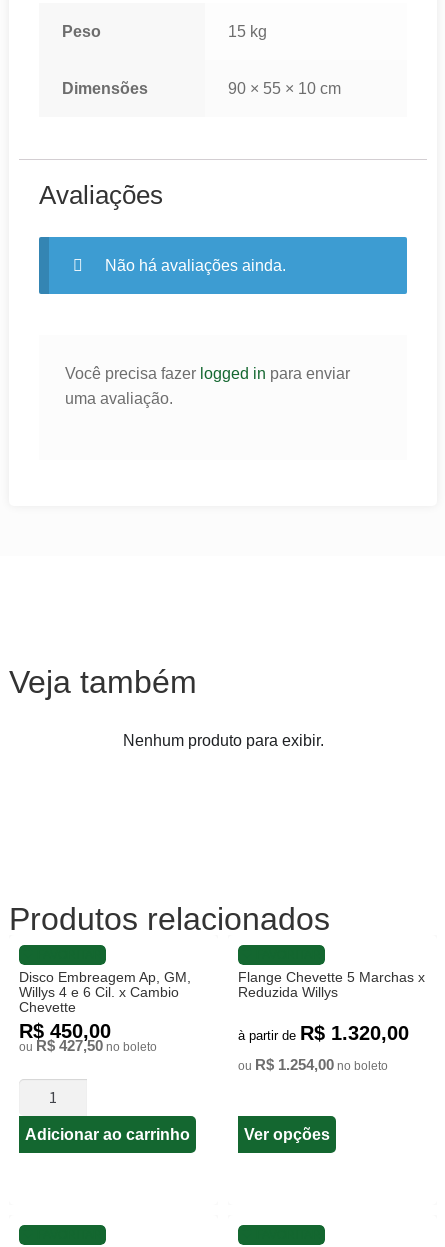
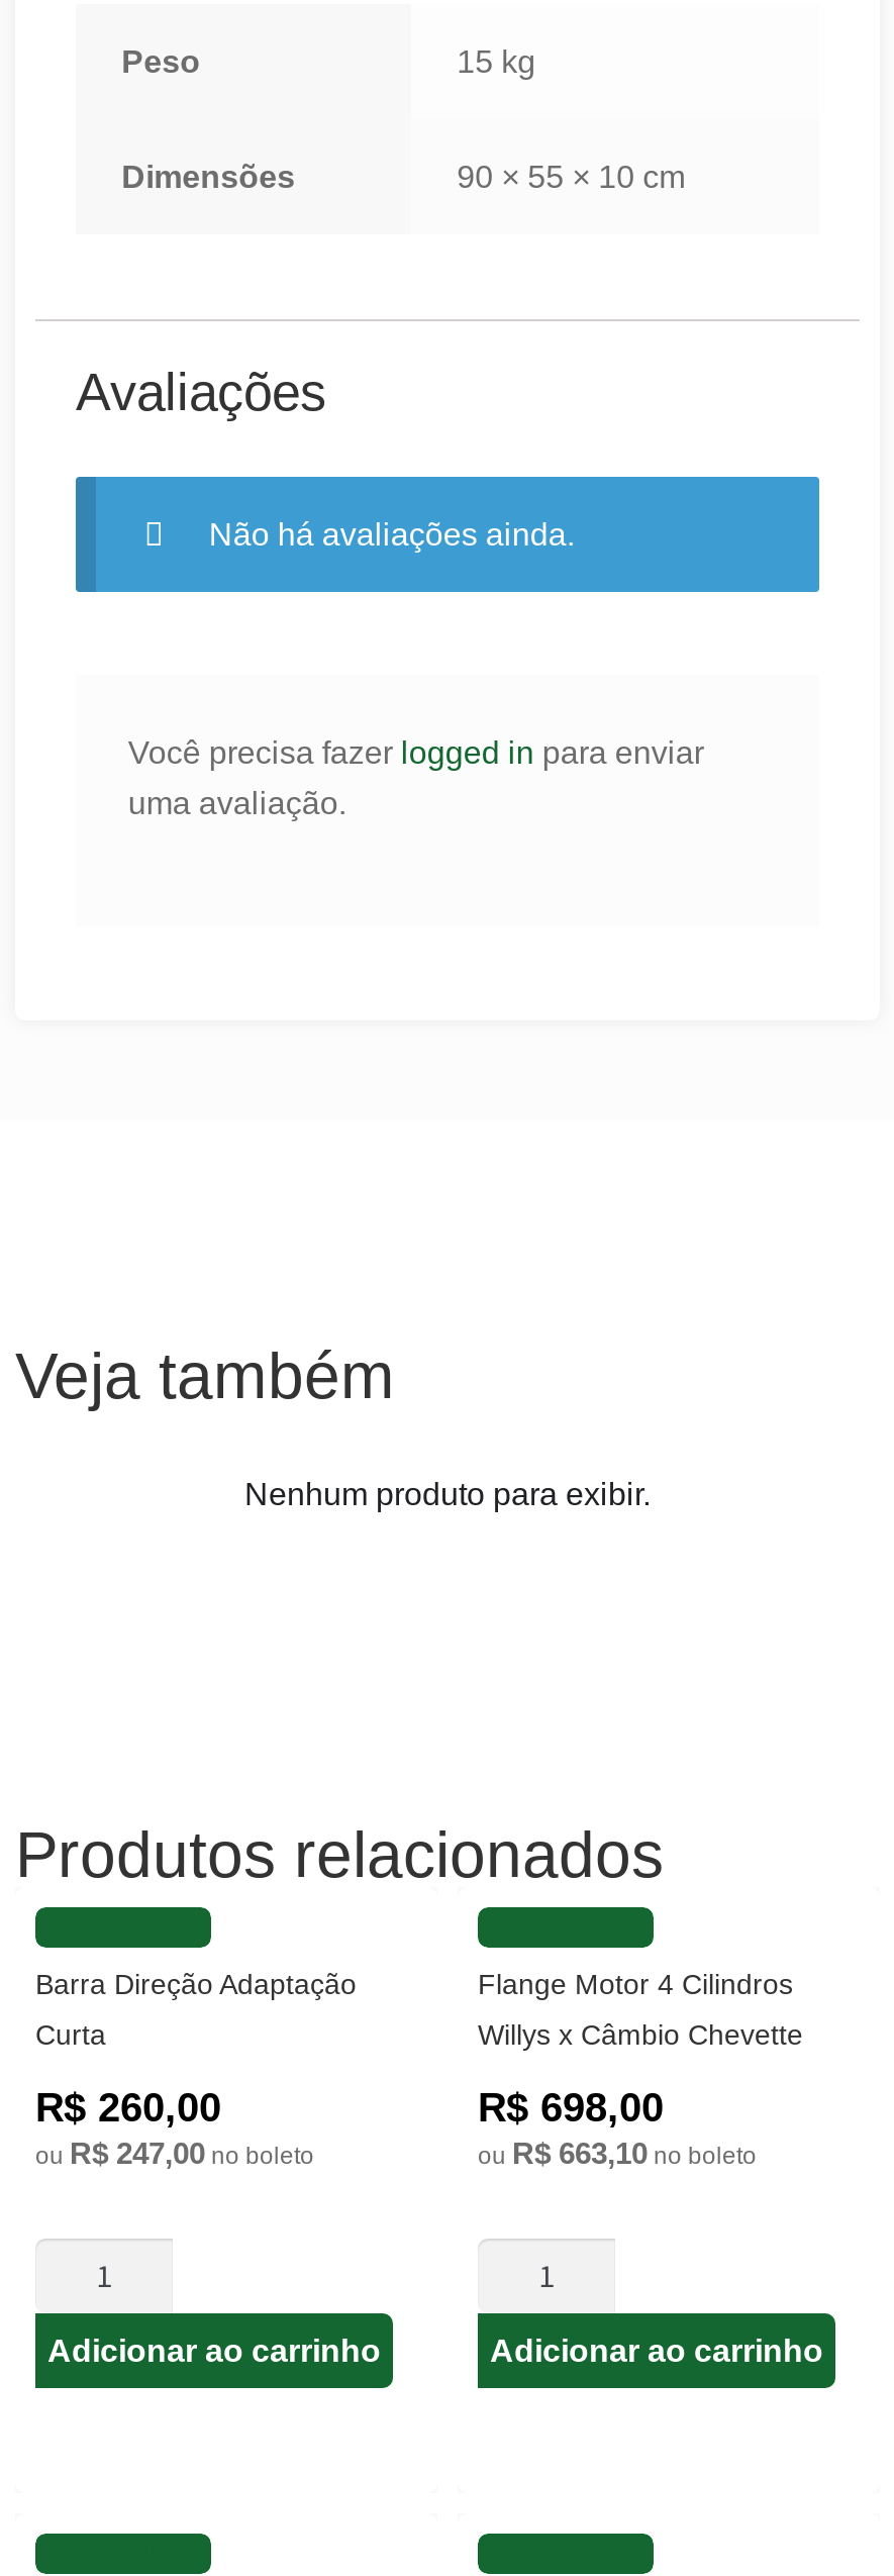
- Disco Embreagem Ap, GM,
- Willys 4 e 6 Cil. x Cambio
- Chevette
- R$ 450,00
- ouR$ 427,50no boleto
+ Barra Direção Adaptação
+ Curta
+ R$ 260,00
+ ou R$ 247,00 no boleto

- Flange Chevette 5 Marchas x
- Reduzida Willys
+ Flange Motor 4 Cilindros

- à partir de R$ 1.320,00
+ Willys x Câmbio Chevette

- ou R$ 1.254,00 no boleto
+ R$ 698,00
+ ou R$ 663,10 no boleto

- Ver opções
+ Adicionar ao carrinho
